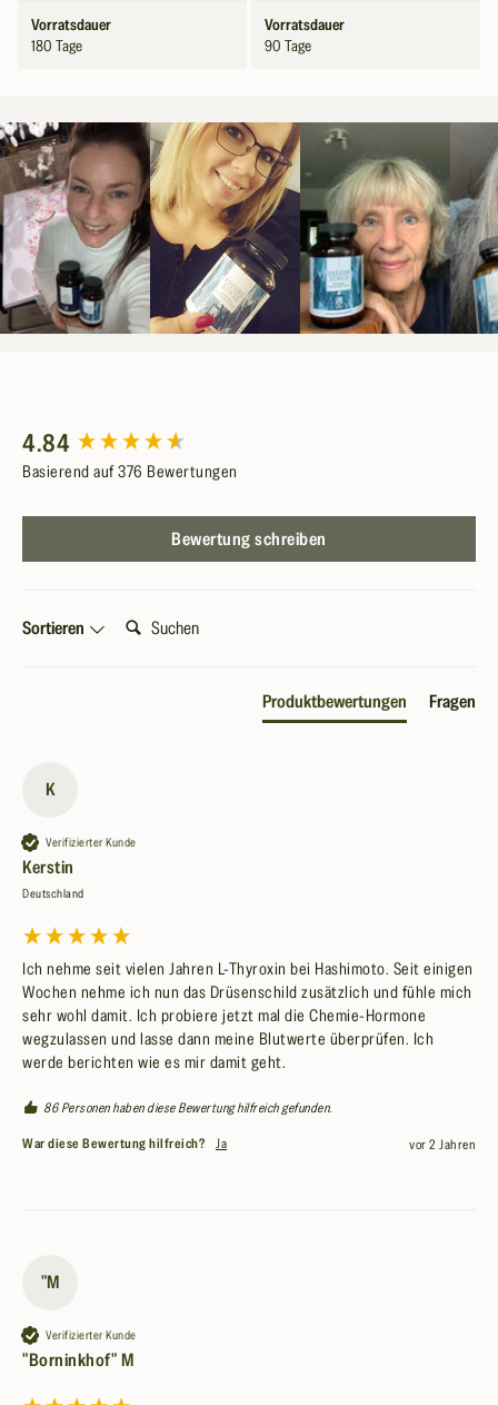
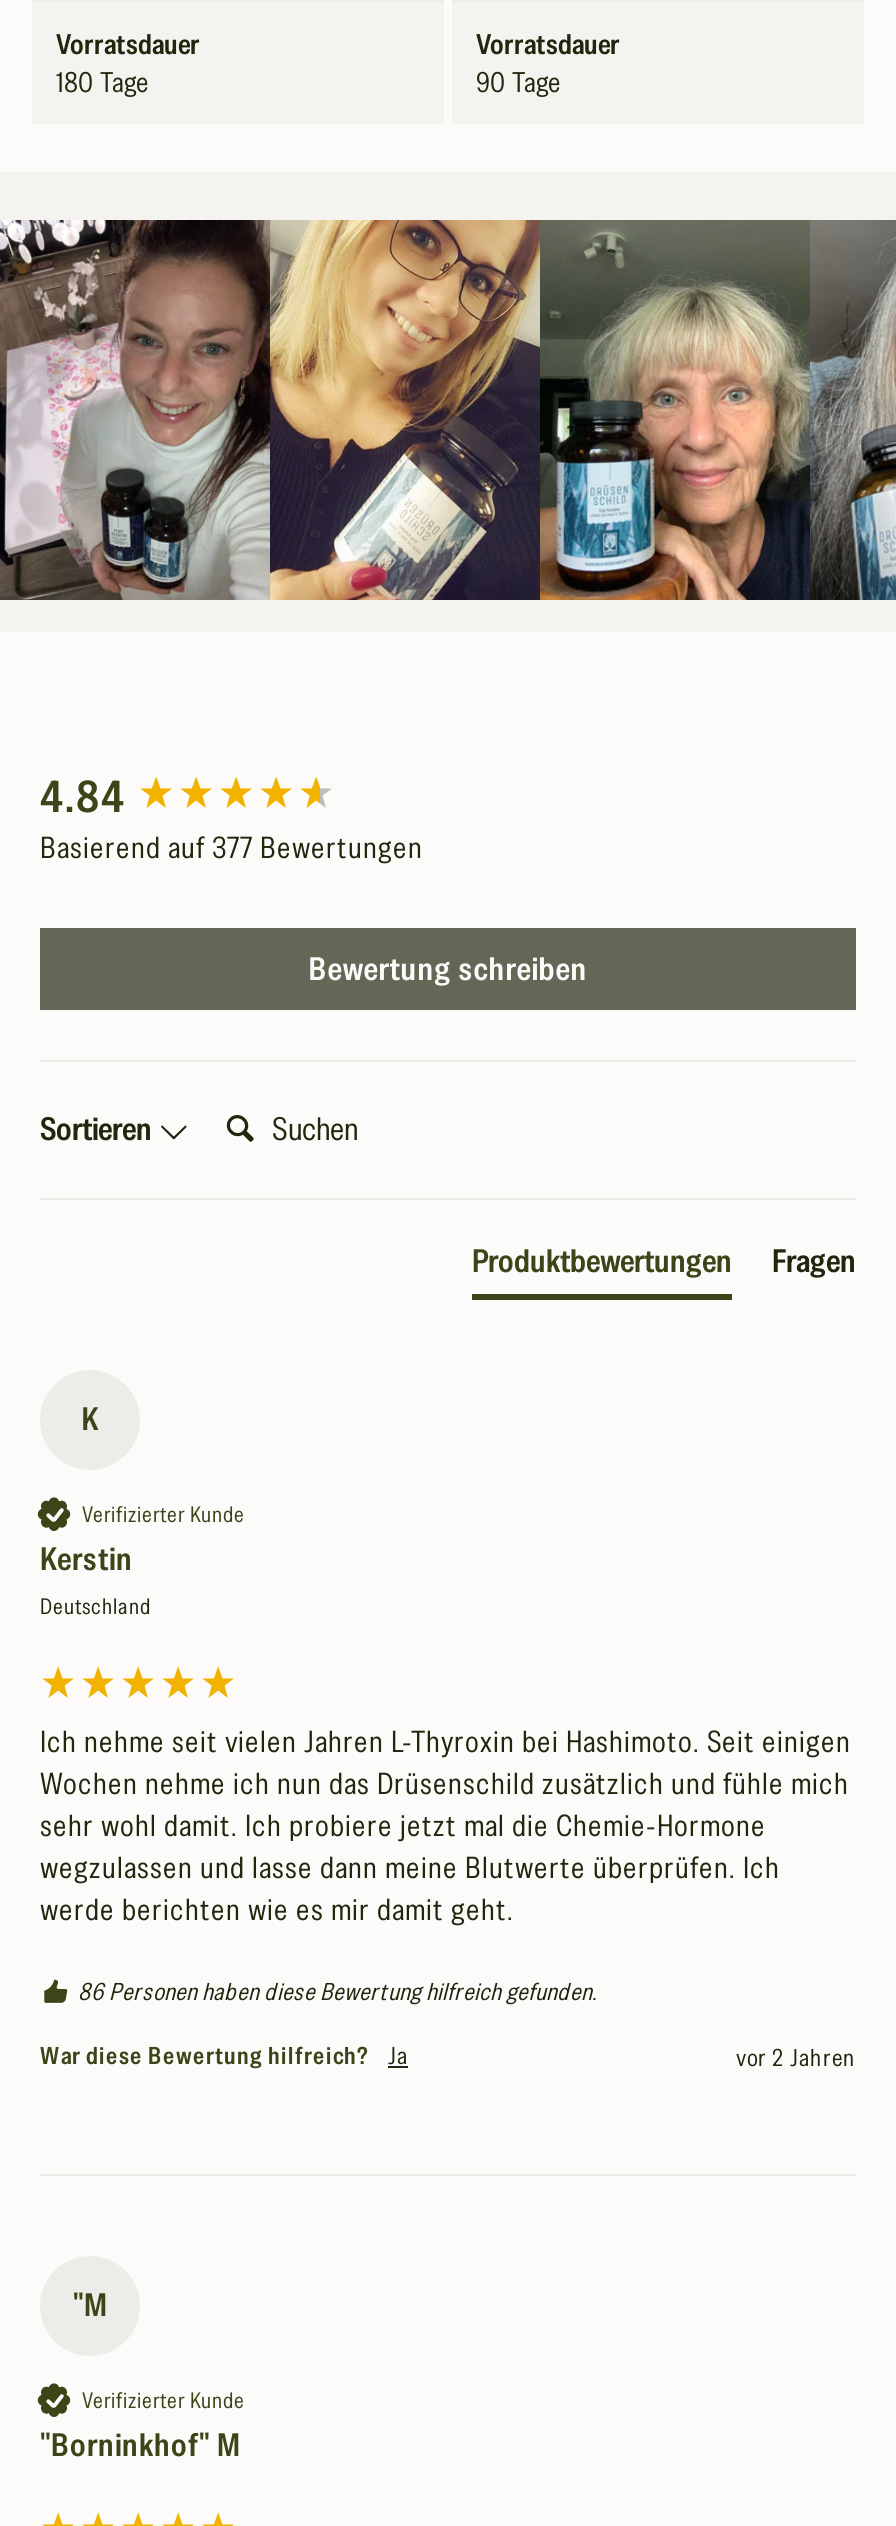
- Basierend auf 376 Bewertungen
+ Basierend auf 377 Bewertungen
